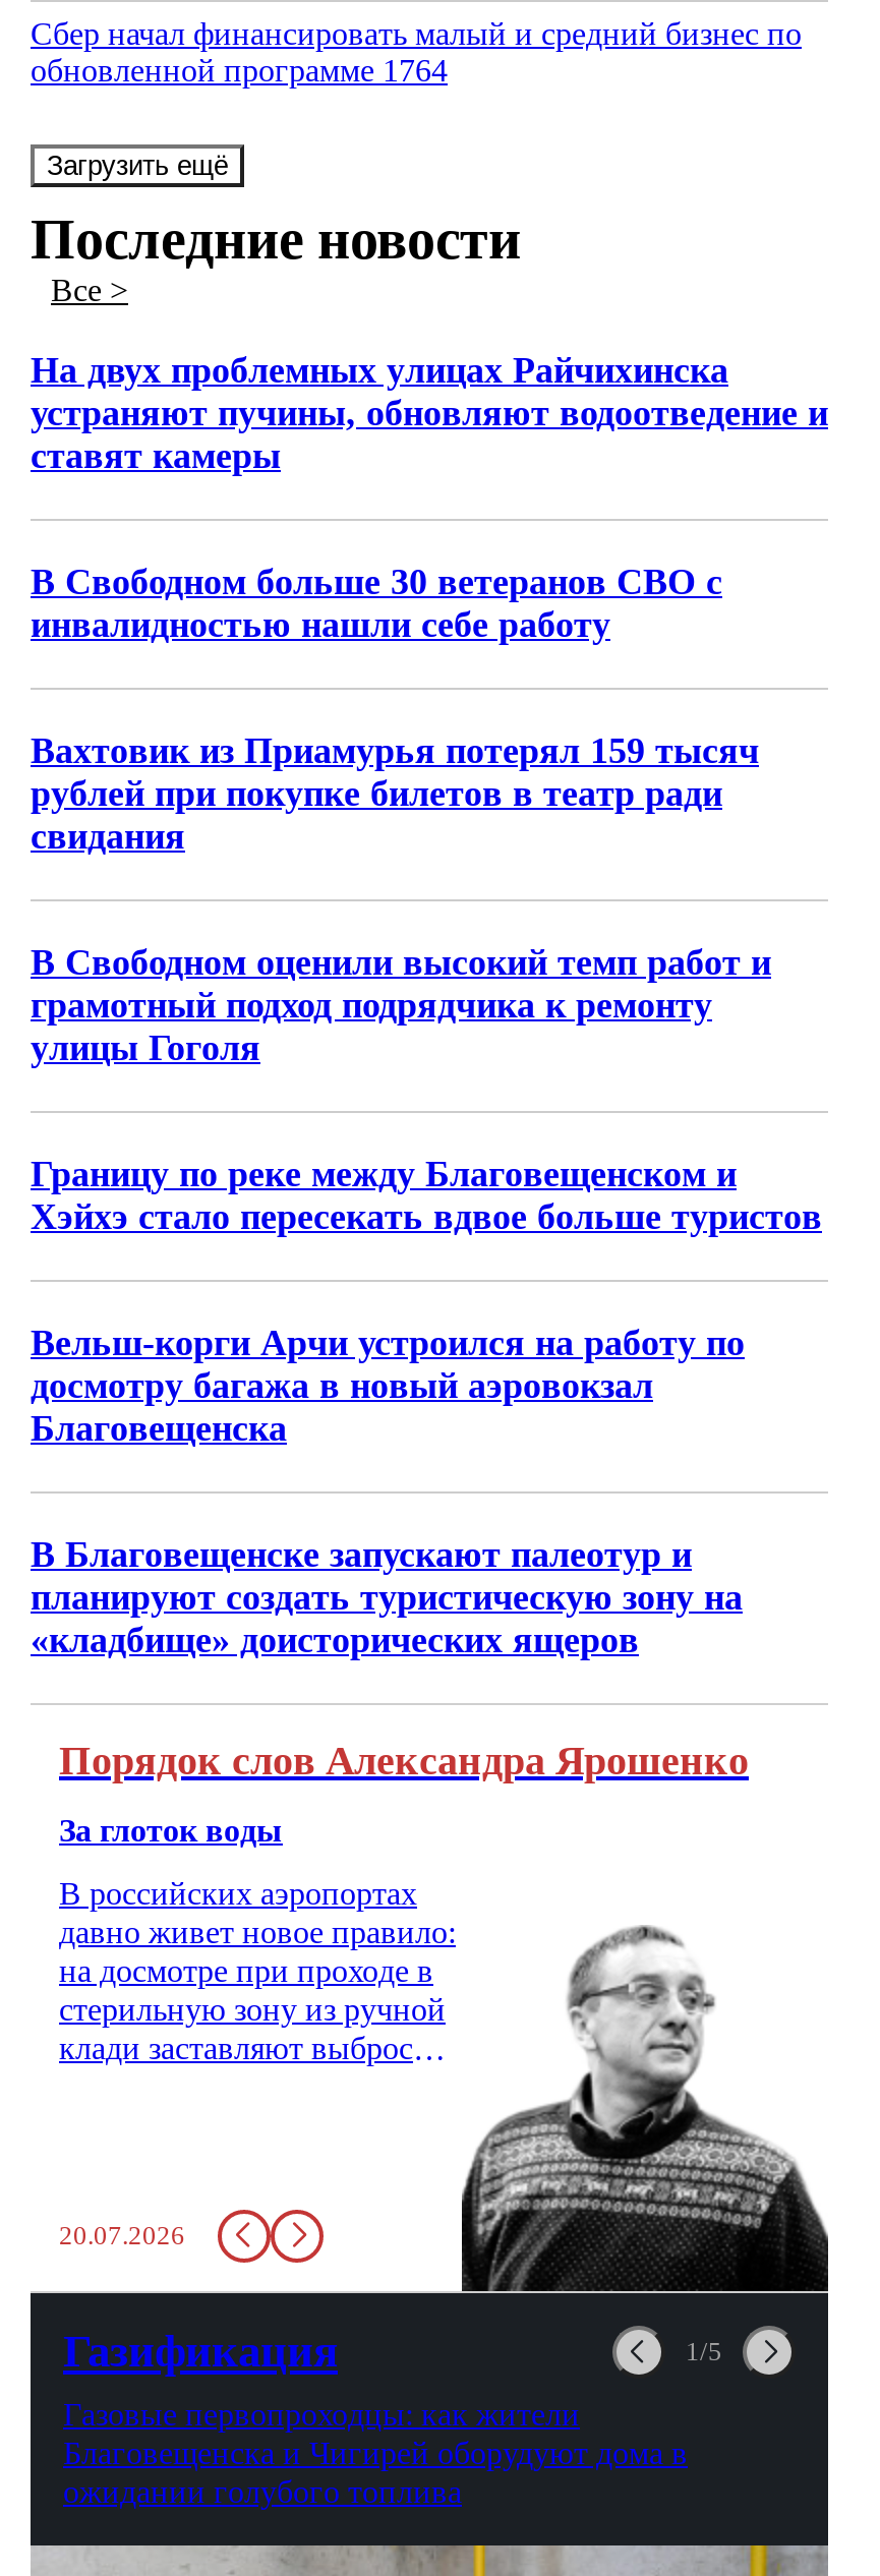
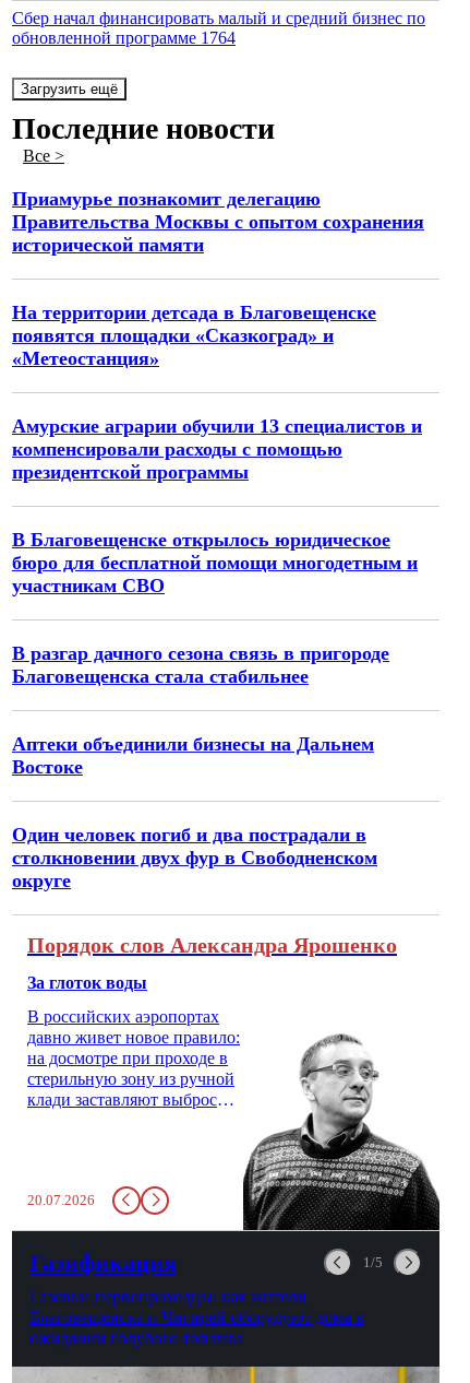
- На двух проблемных улицах Райчихинска
- устраняют пучины, обновляют водоотведение и
- ставят камеры
+ Приамурье познакомит делегацию
+ Правительства Москвы с опытом сохранения
+ исторической памяти

- В Свободном больше 30 ветеранов СВО с
- инвалидностью нашли себе работу
+ На территории детсада в Благовещенске
+ появятся площадки «Сказкоград» и
+ «Метеостанция»

- Вахтовик из Приамурья потерял 159 тысяч
- рублей при покупке билетов в театр ради
- свидания
+ Амурские аграрии обучили 13 специалистов и
+ компенсировали расходы с помощью
+ президентской программы

- В Свободном оценили высокий темп работ и
- грамотный подход подрядчика к ремонту
- улицы Гоголя
+ В Благовещенске открылось юридическое
+ бюро для бесплатной помощи многодетным и
+ участникам СВО

- Границу по реке между Благовещенском и
- Хэйхэ стало пересекать вдвое больше туристов
+ В разгар дачного сезона связь в пригороде
+ Благовещенска стала стабильнее

- Вельш-корги Арчи устроился на работу по
- досмотру багажа в новый аэровокзал
- Благовещенска
+ Аптеки объединили бизнесы на Дальнем
+ Востоке

- В Благовещенске запускают палеотур и
- планируют создать туристическую зону на
- «кладбище» доисторических ящеров
+ Один человек погиб и два пострадали в
+ столкновении двух фур в Свободненском
+ округе
